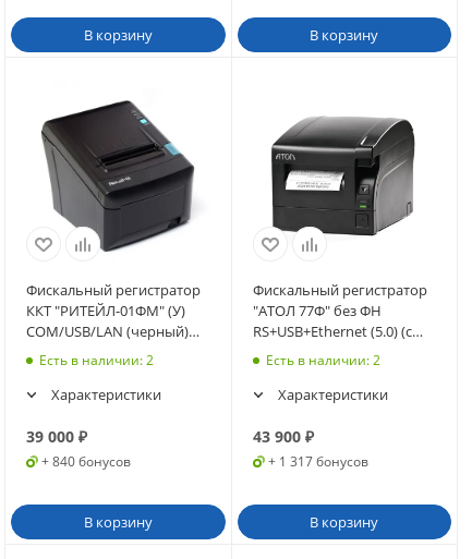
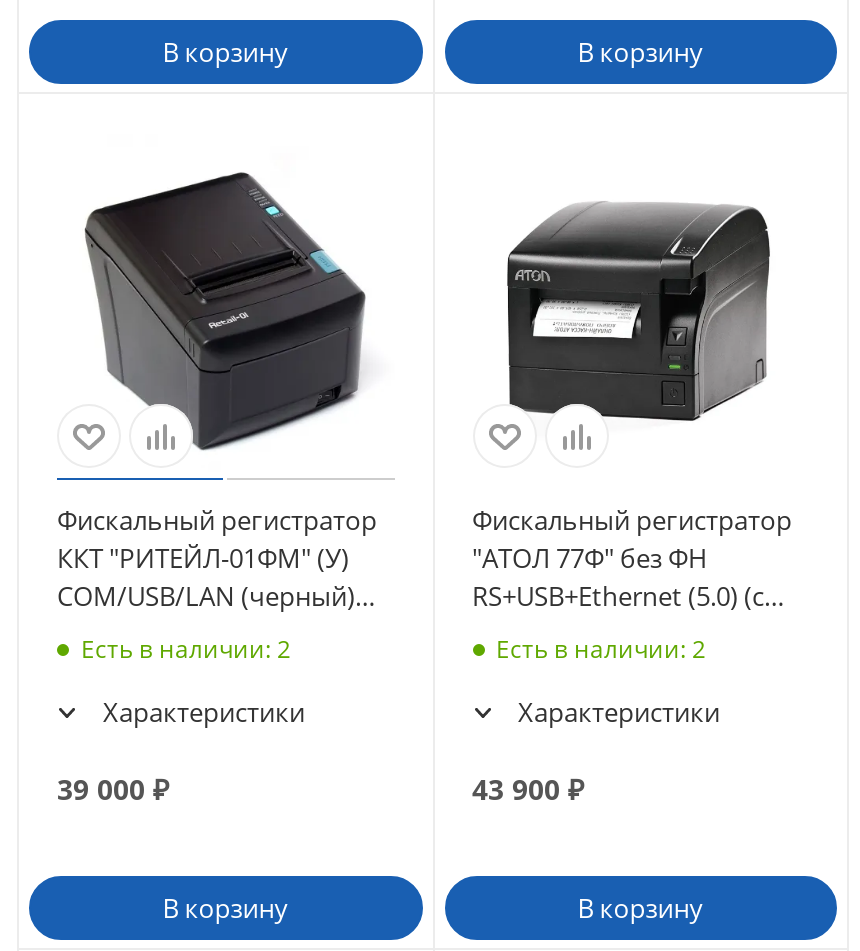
- + 840 бонусов

- + 1 317 бонусов
